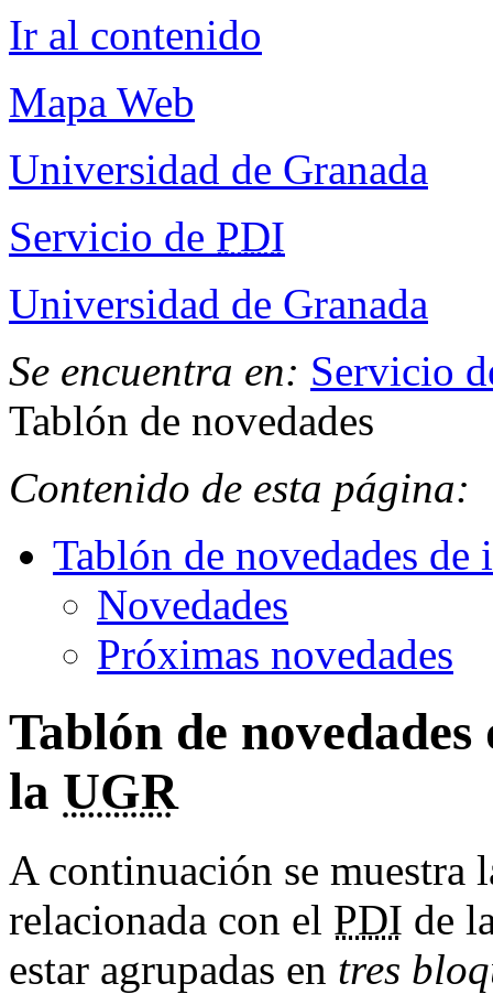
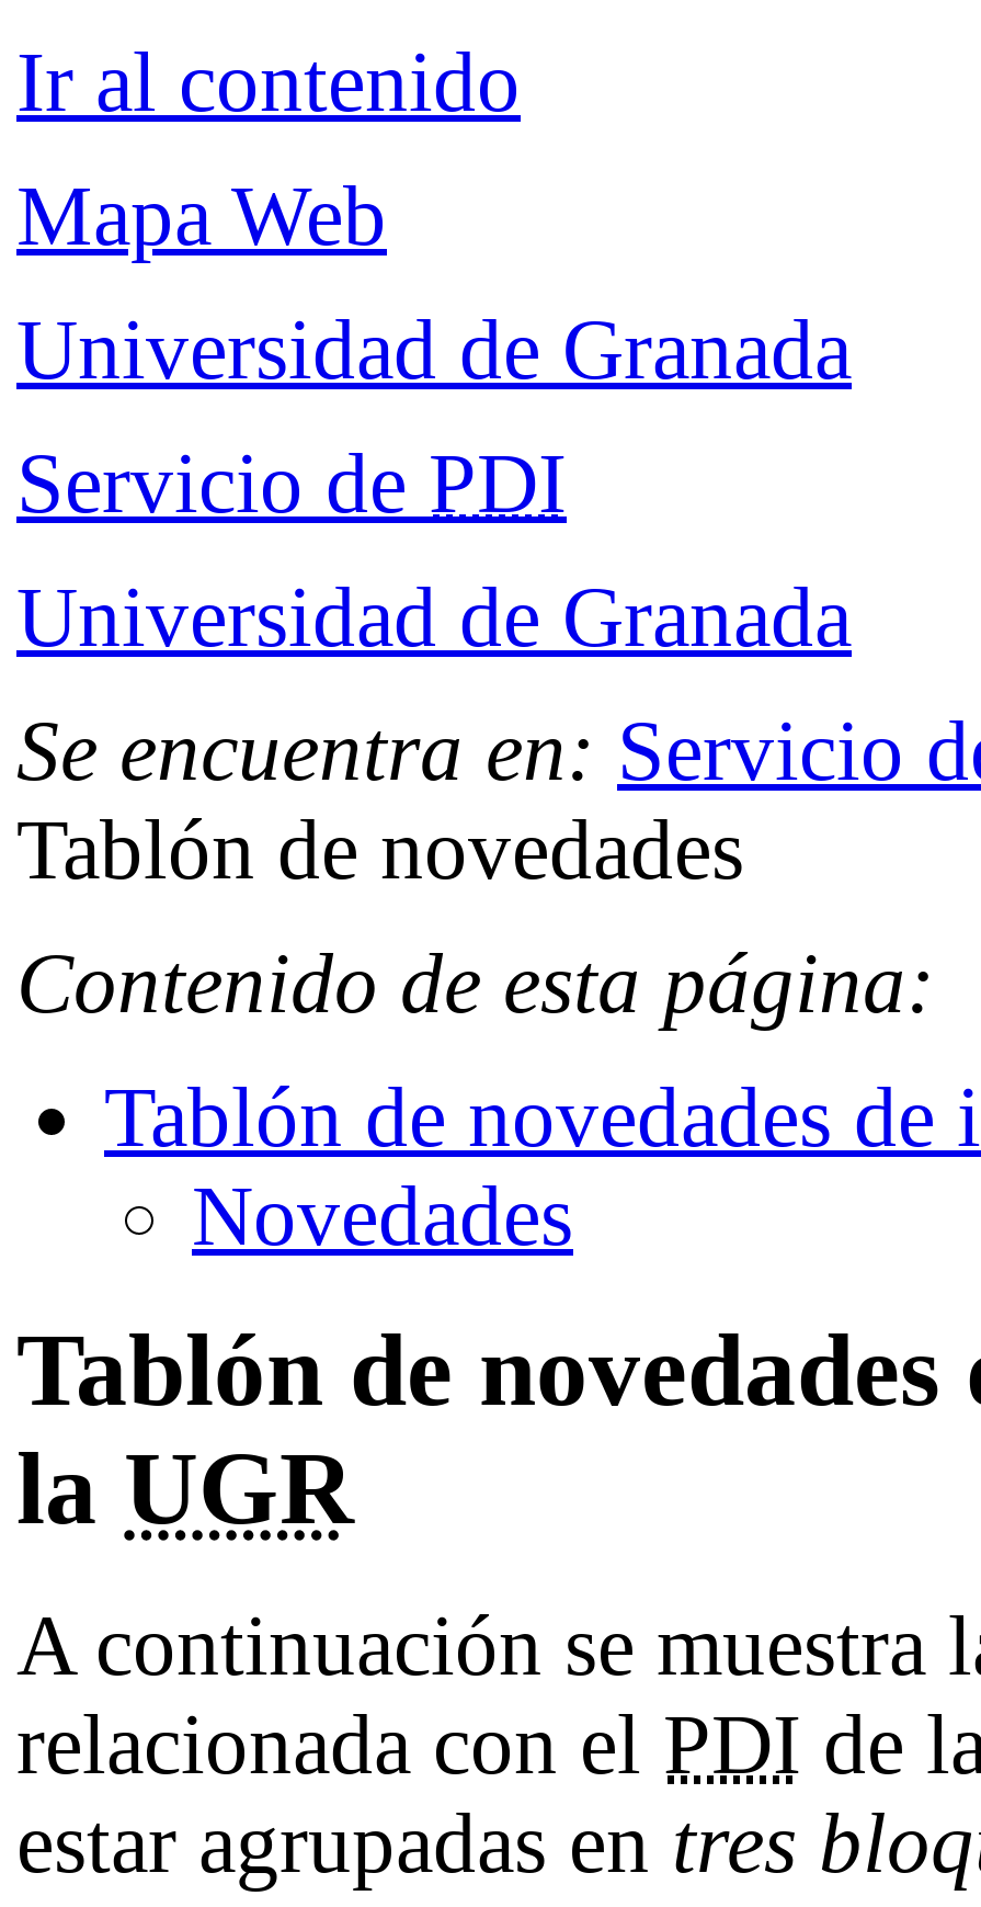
- Próximas novedades
